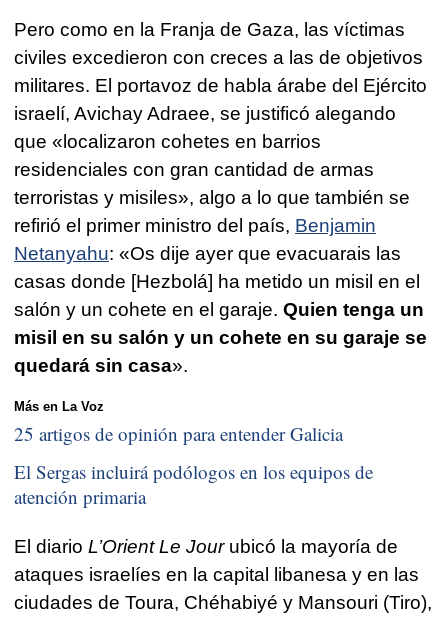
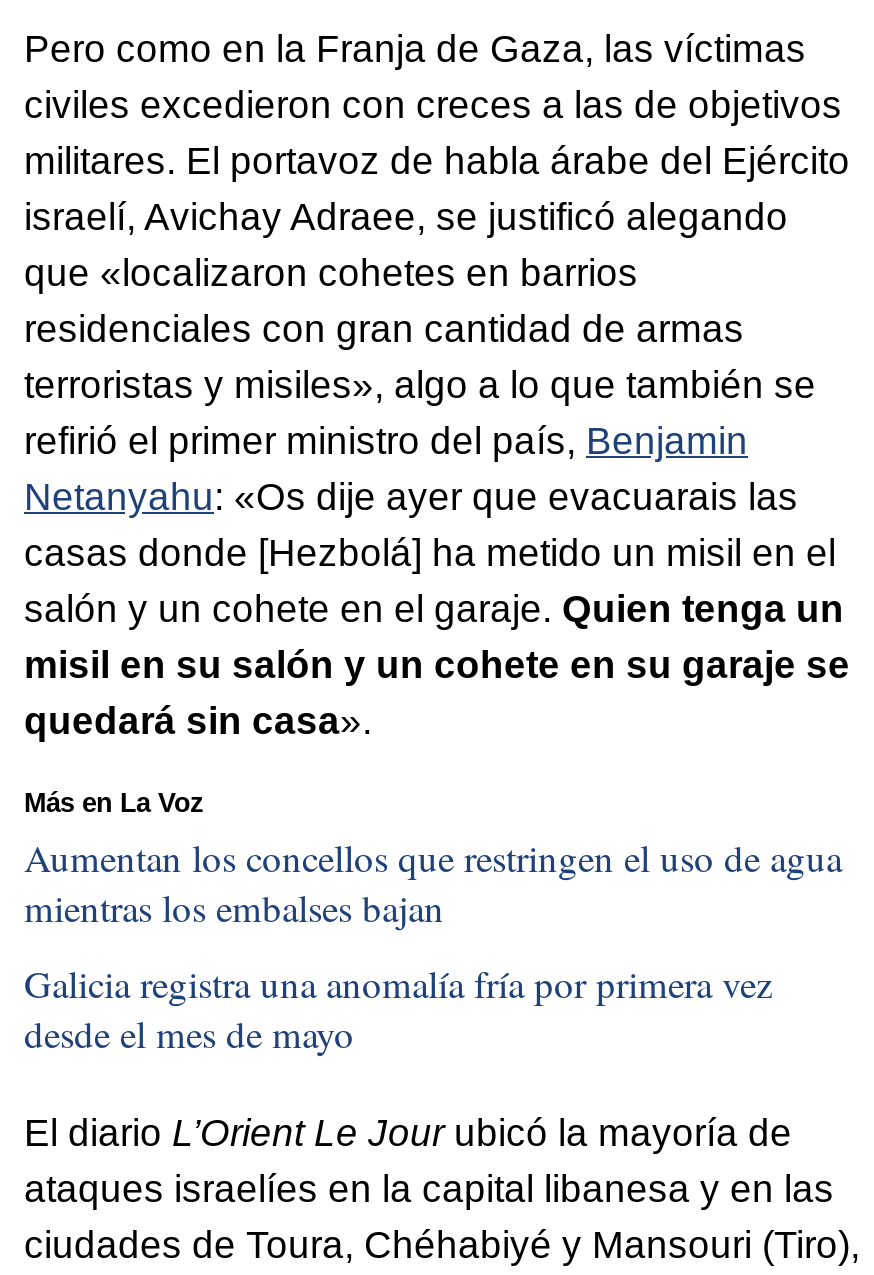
- 25 artigos de opinión para entender Galicia
+ Aumentan los concellos que restringen el uso de agua
+ mientras los embalses bajan

- El Sergas incluirá podólogos en los equipos de
- atención primaria
+ Galicia registra una anomalía fría por primera vez
+ desde el mes de mayo
